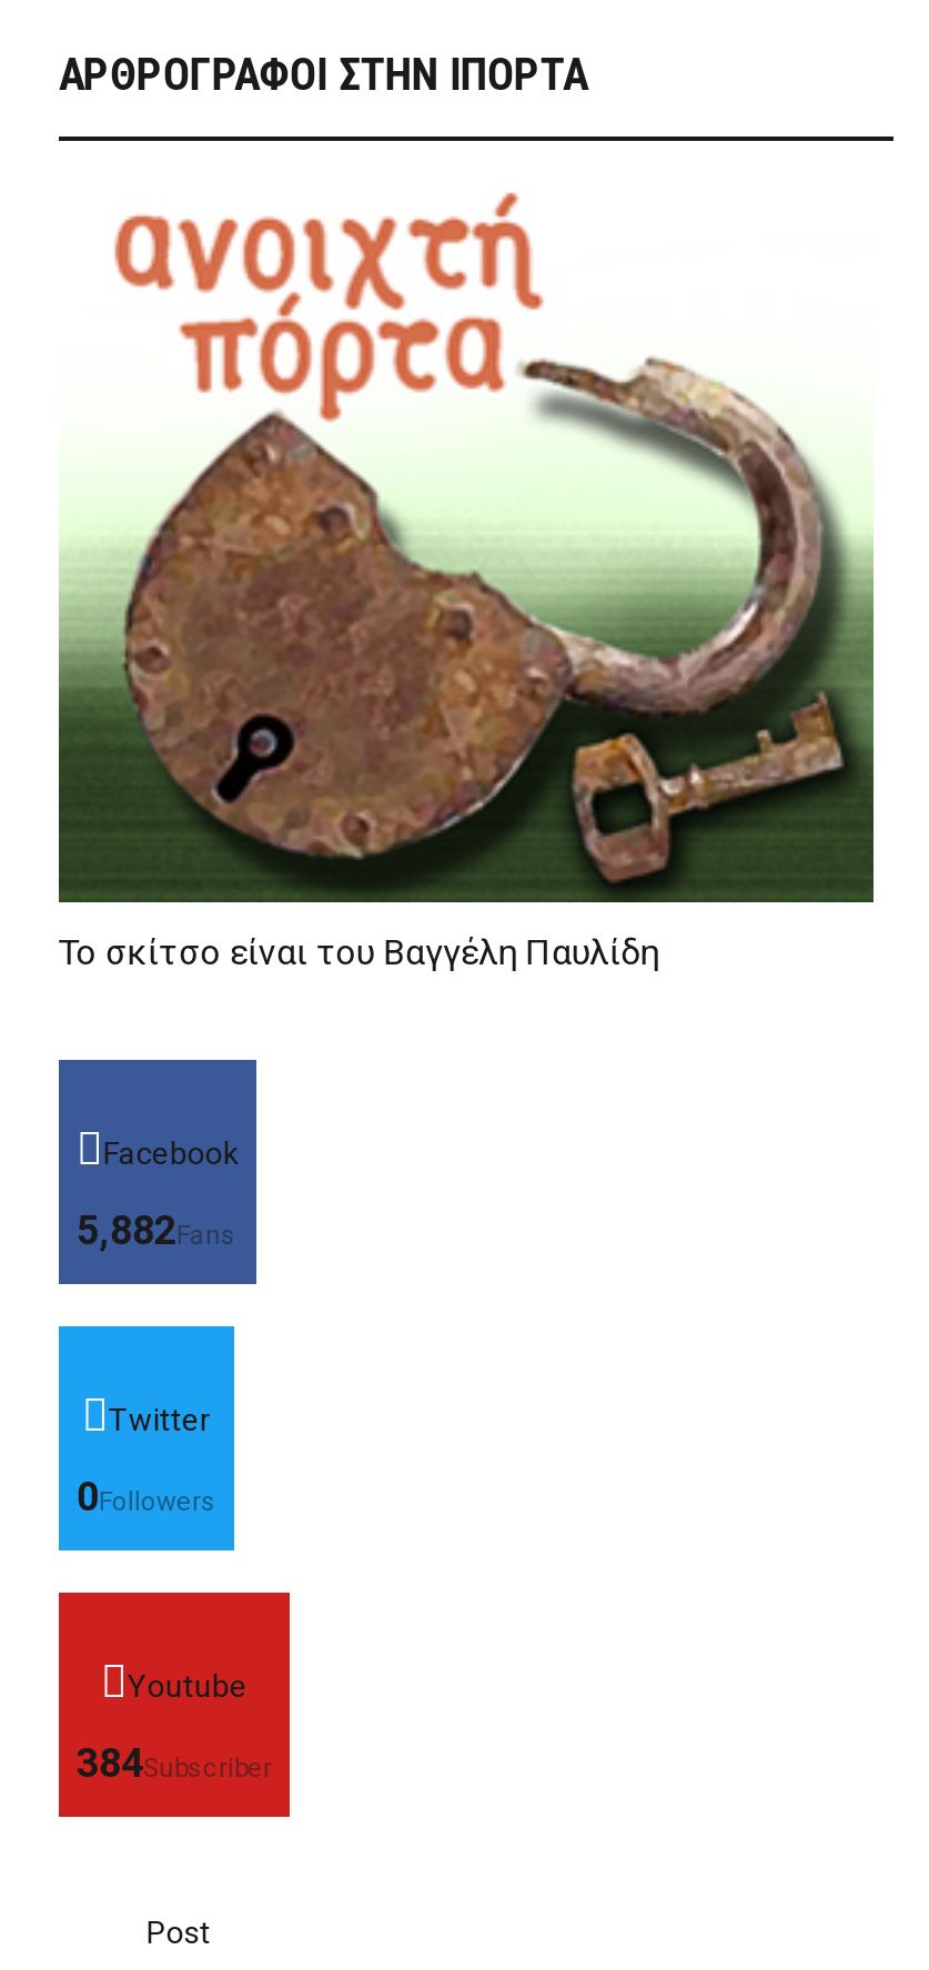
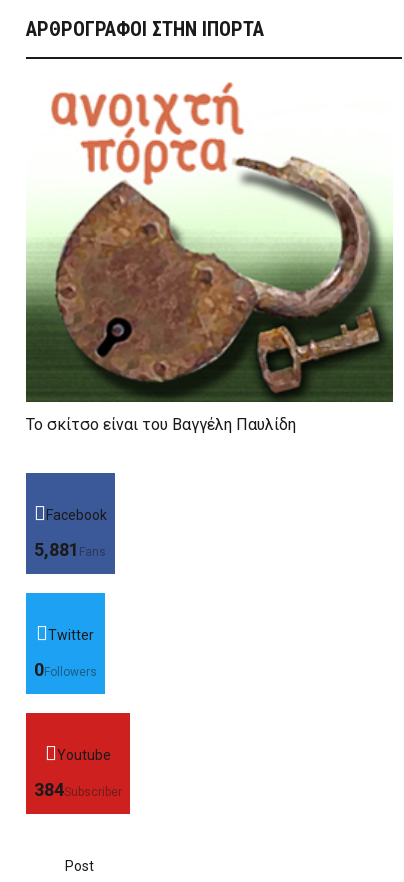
- 5,882Fans
+ 5,881Fans
